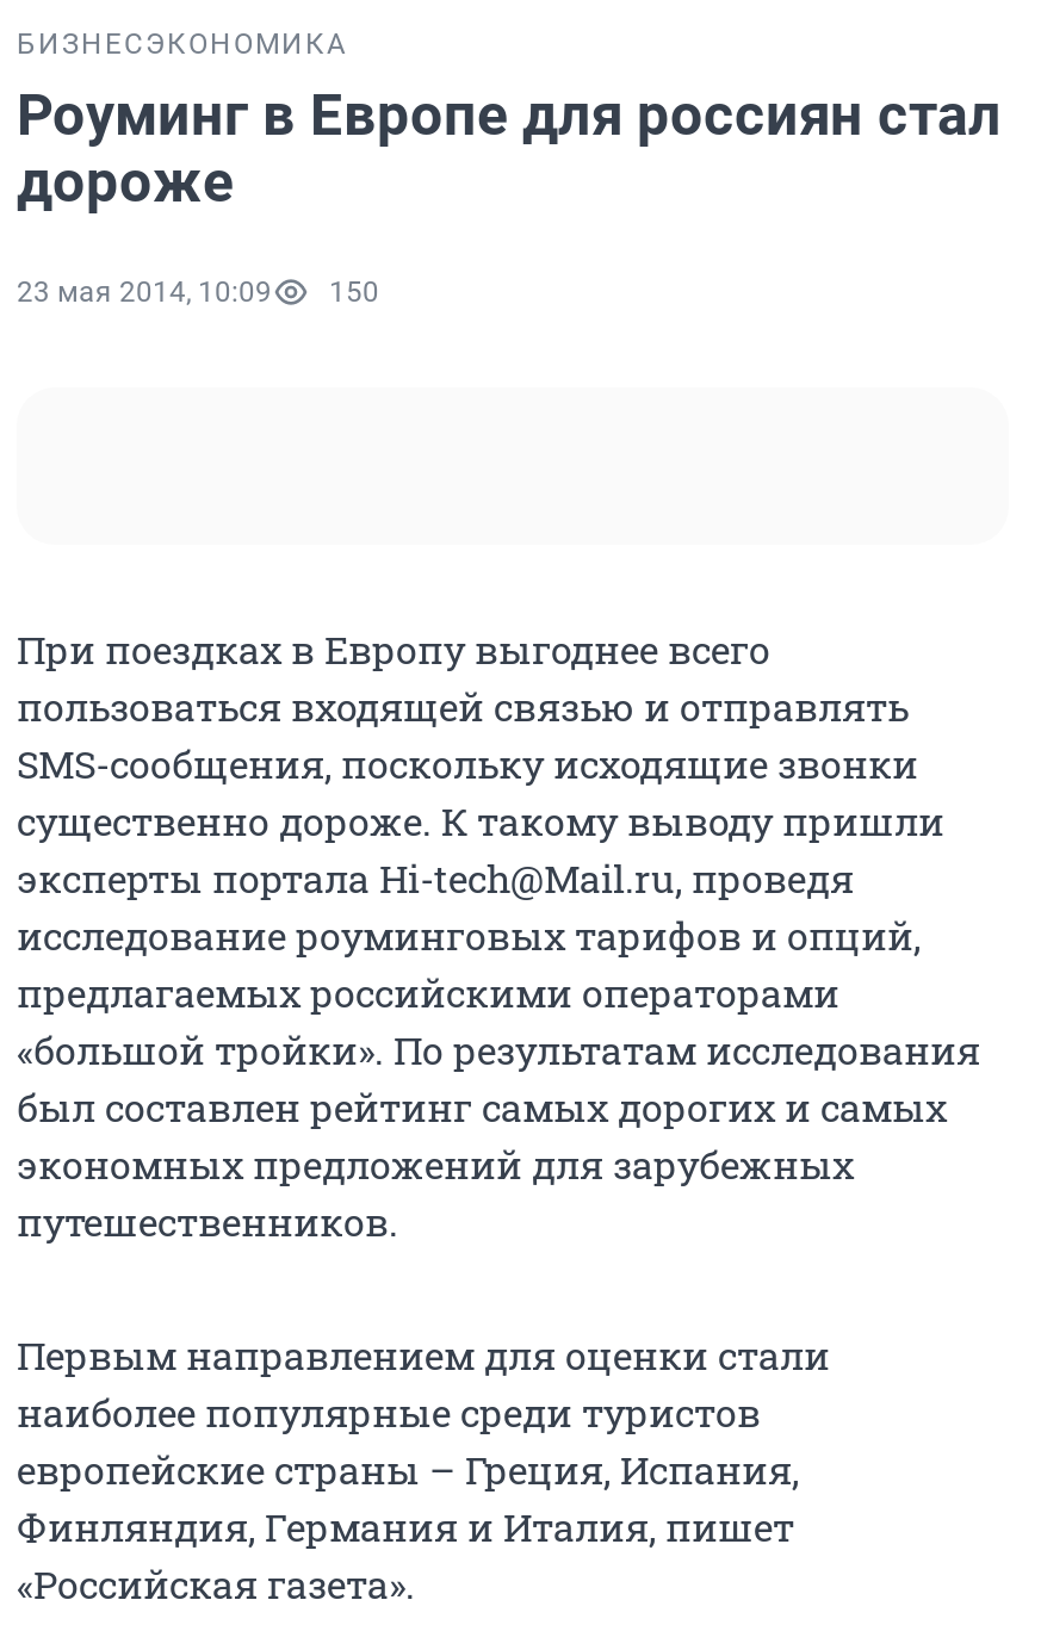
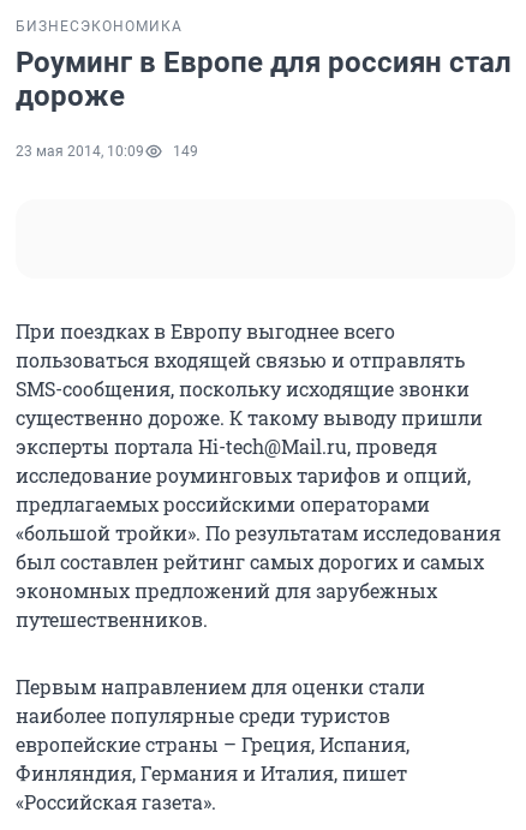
- 23 мая 2014, 10:09 150
+ 23 мая 2014, 10:09 149
